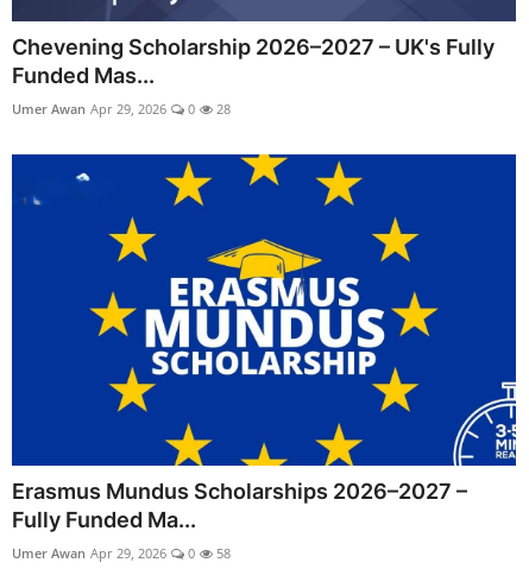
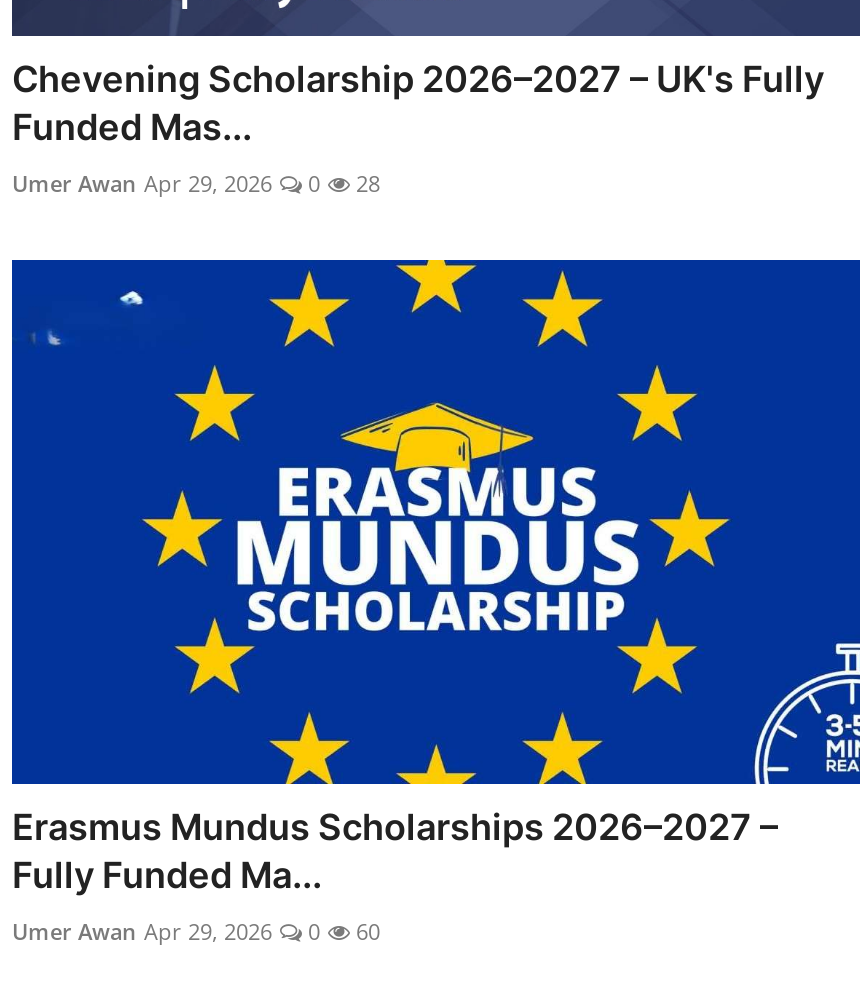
- Umer Awan Apr 29, 2026 0 58
+ Umer Awan Apr 29, 2026 0 60
